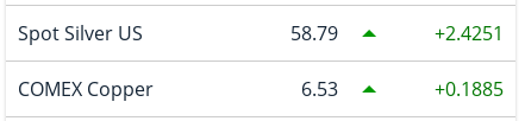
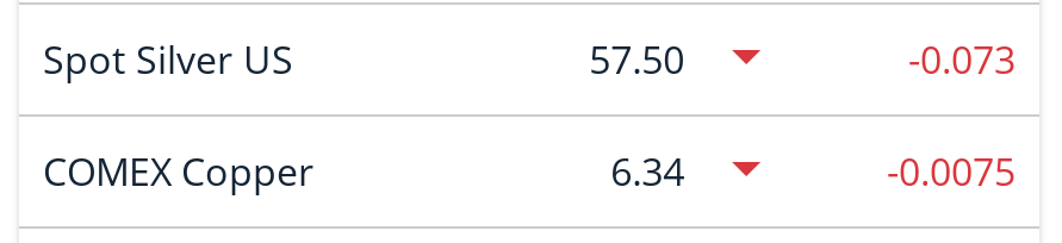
- 58.79
+ 57.50

- 2.4251
+ -0.073

- 6.53
+ 6.34

- 0.1885
+ -0.0075
